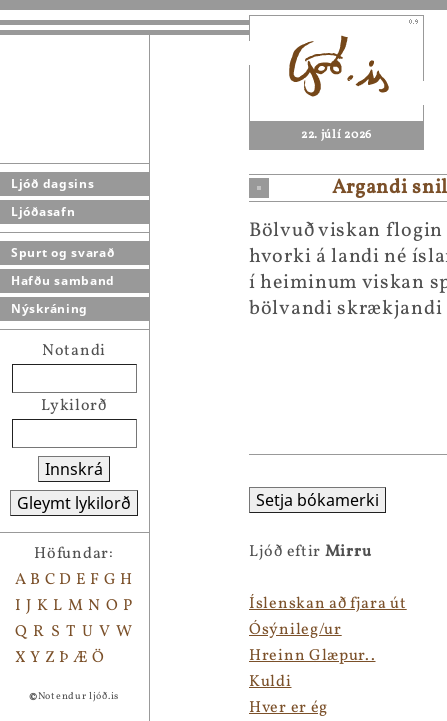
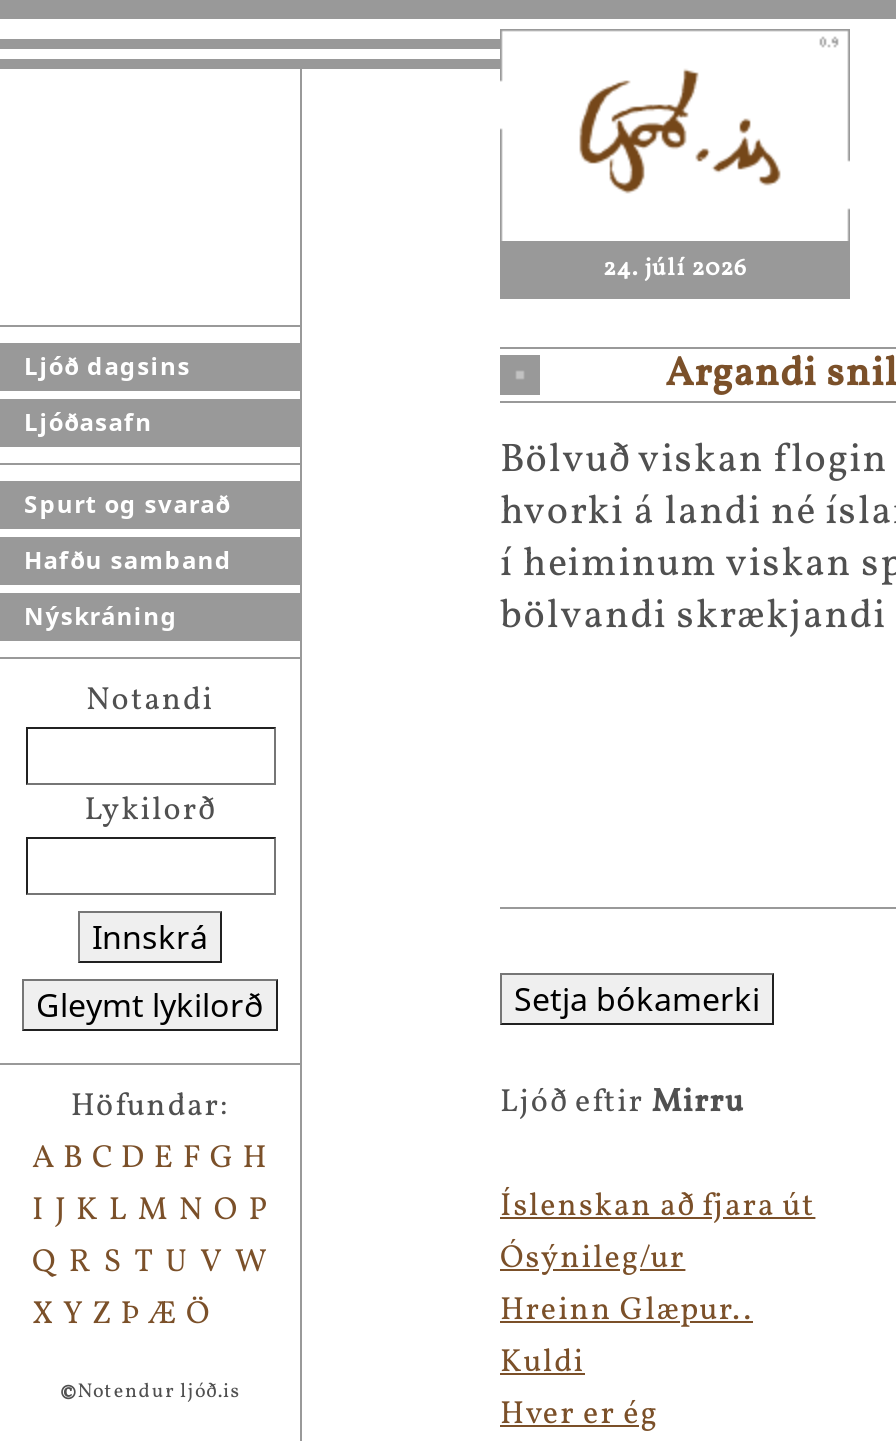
- 22. júlí 2026
+ 24. júlí 2026
